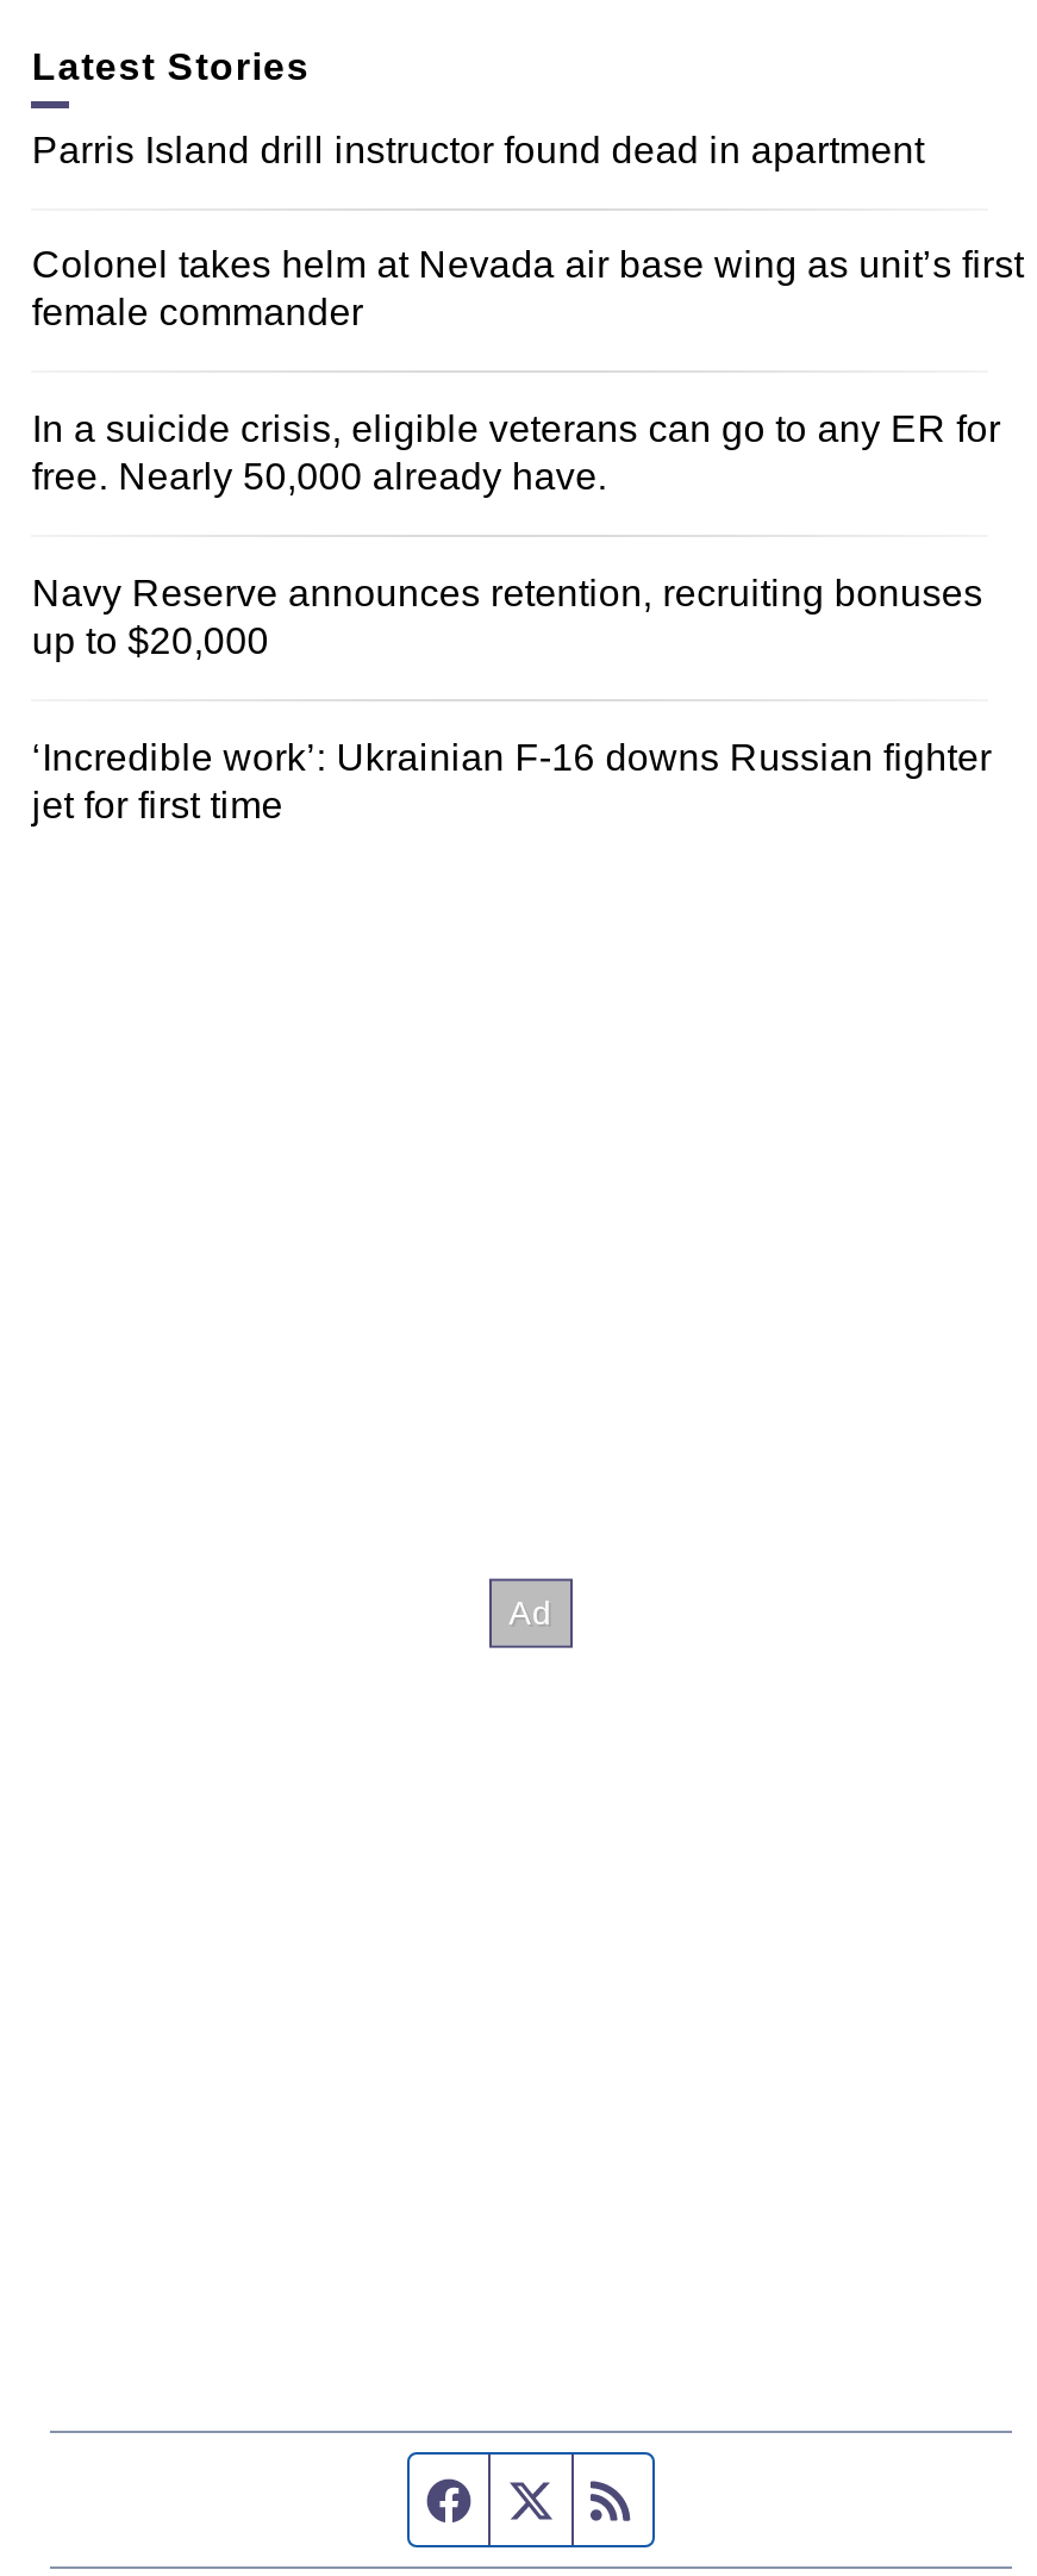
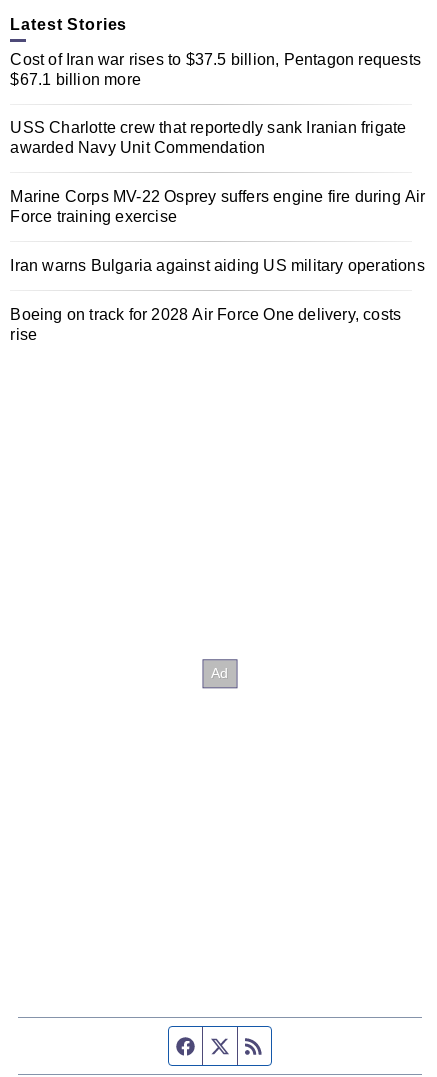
- Parris Island drill instructor found dead in apartment
+ Cost of Iran war rises to $37.5 billion, Pentagon requests
+ $67.1 billion more

- Colonel takes helm at Nevada air base wing as unit’s first
- female commander
+ USS Charlotte crew that reportedly sank Iranian frigate
+ awarded Navy Unit Commendation

- In a suicide crisis, eligible veterans can go to any ER for
- free. Nearly 50,000 already have.
+ Marine Corps MV-22 Osprey suffers engine fire during Air
+ Force training exercise

- Navy Reserve announces retention, recruiting bonuses
- up to $20,000
+ Iran warns Bulgaria against aiding US military operations

- ‘Incredible work’: Ukrainian F-16 downs Russian fighter
- jet for first time
+ Boeing on track for 2028 Air Force One delivery, costs
+ rise
